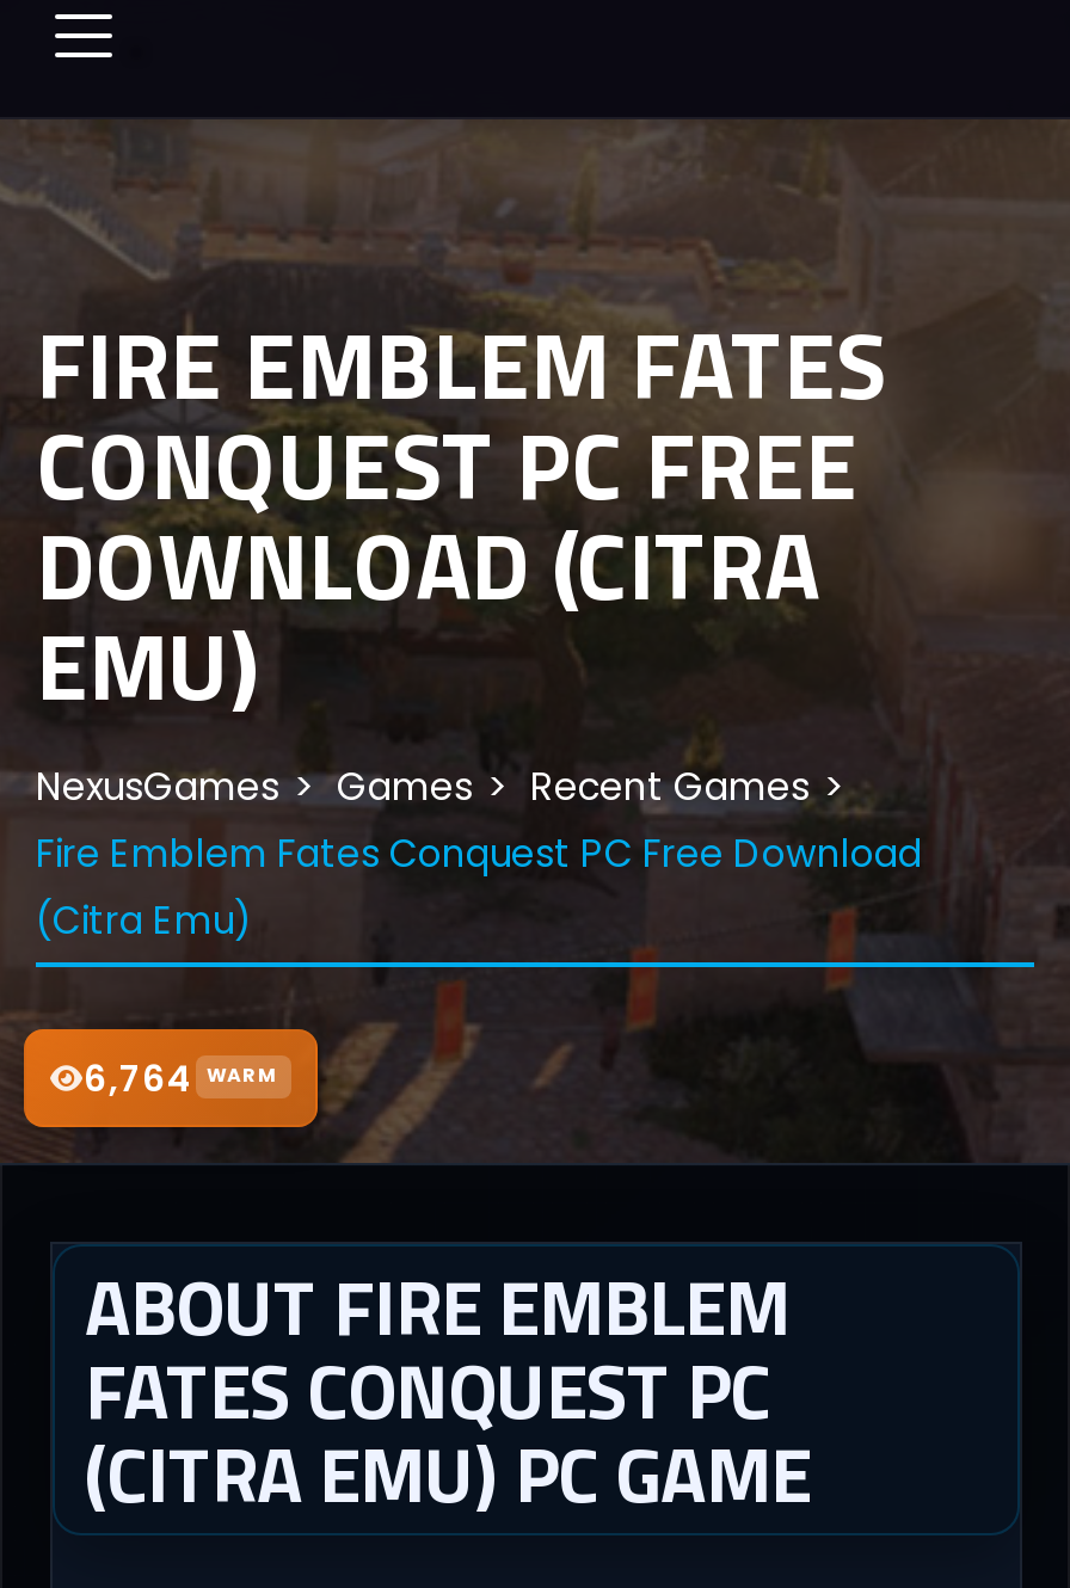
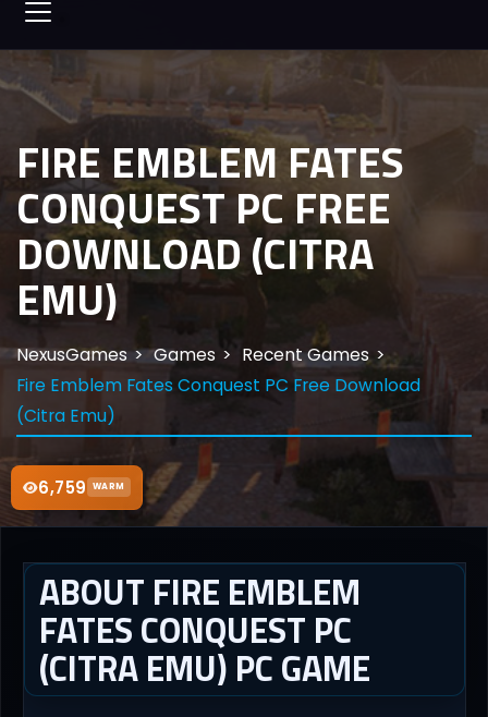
- 6,764 WARM
+ 6,759 WARM
